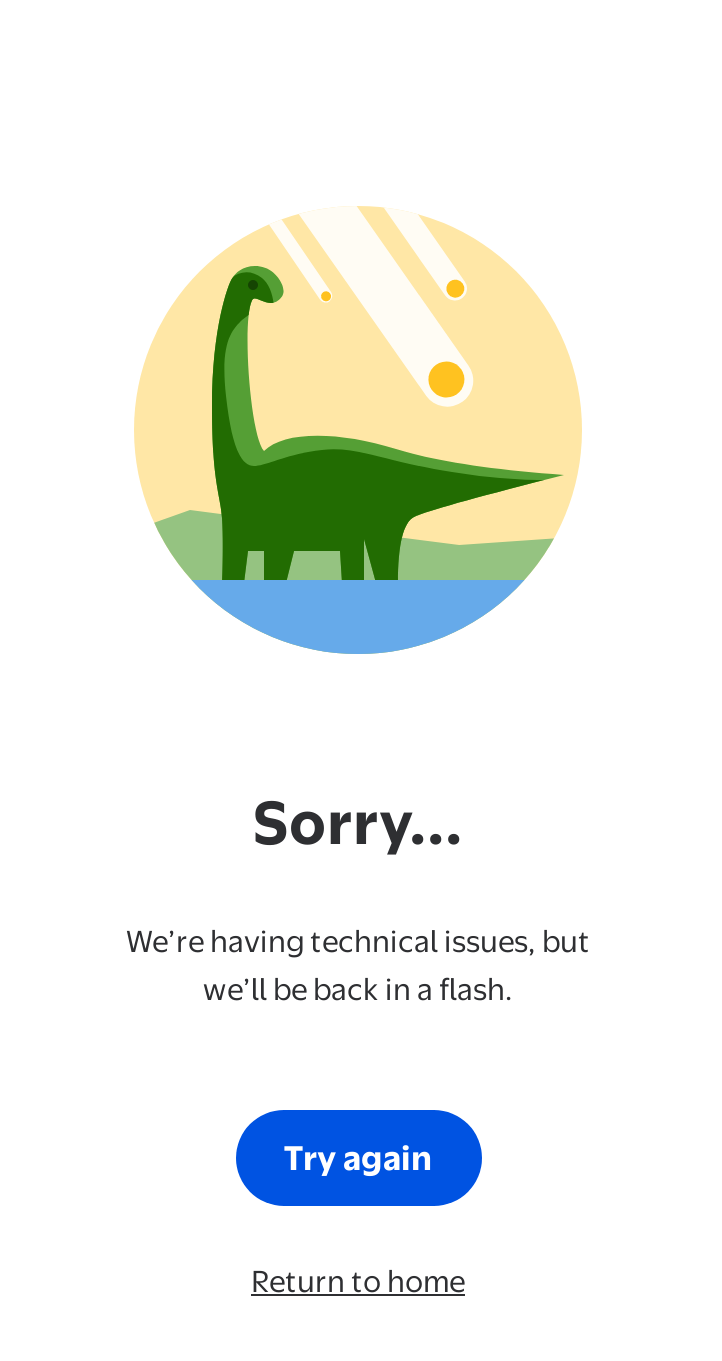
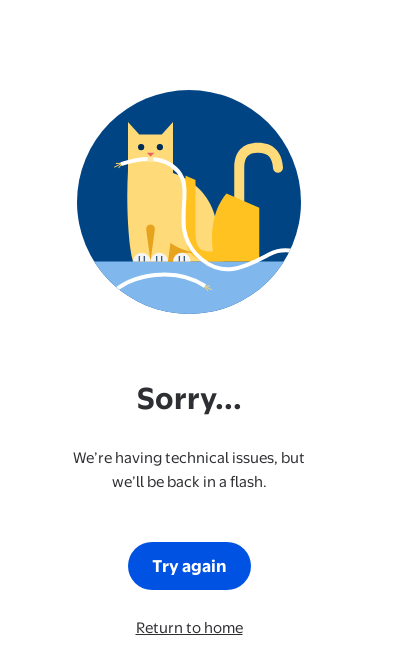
- [image]
+ [image]
